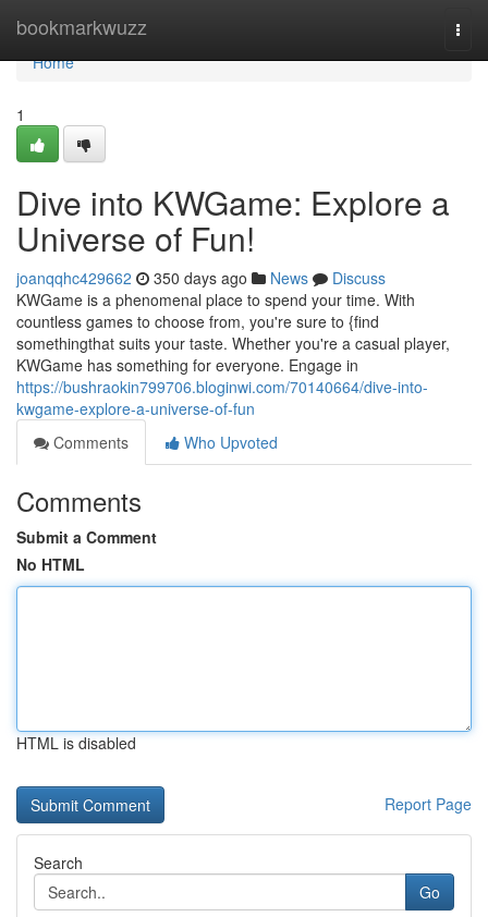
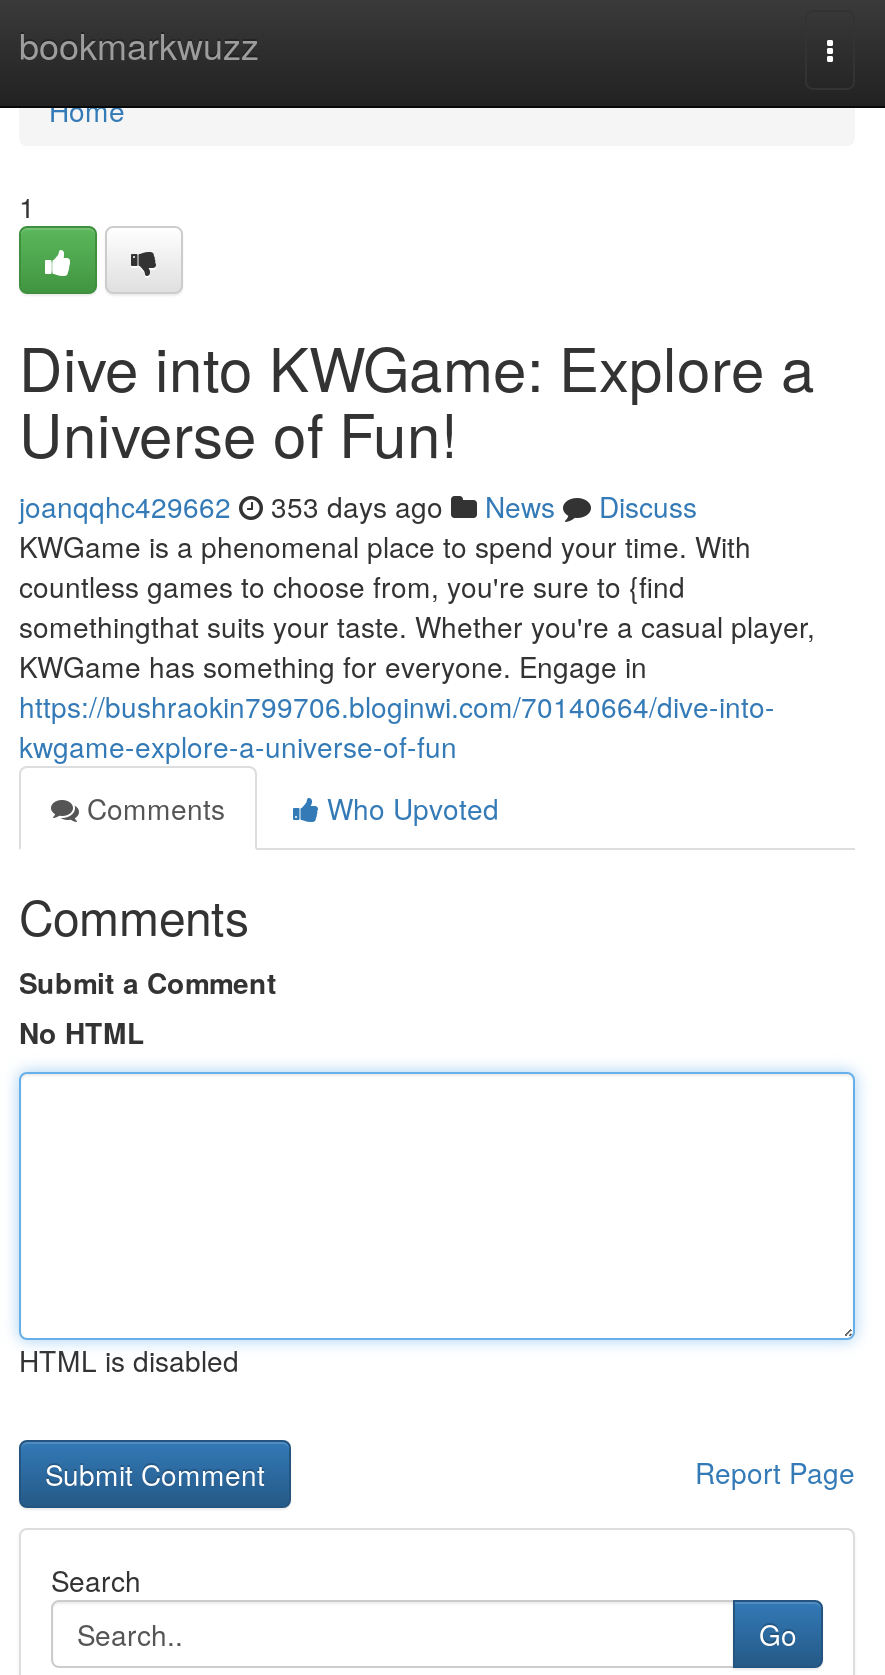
- joanqqhc429662 350 days ago News Discuss
+ joanqqhc429662 353 days ago News Discuss
